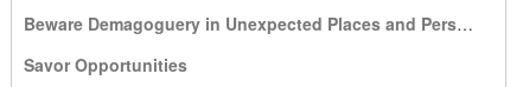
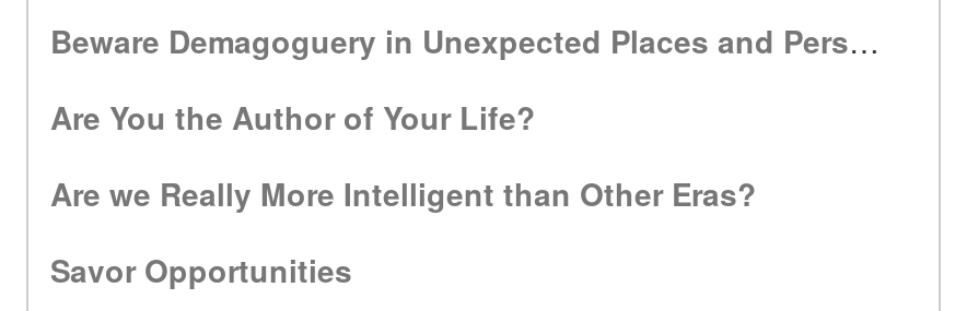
+ Are You the Author of Your Life?
+ Are we Really More Intelligent than Other Eras?
